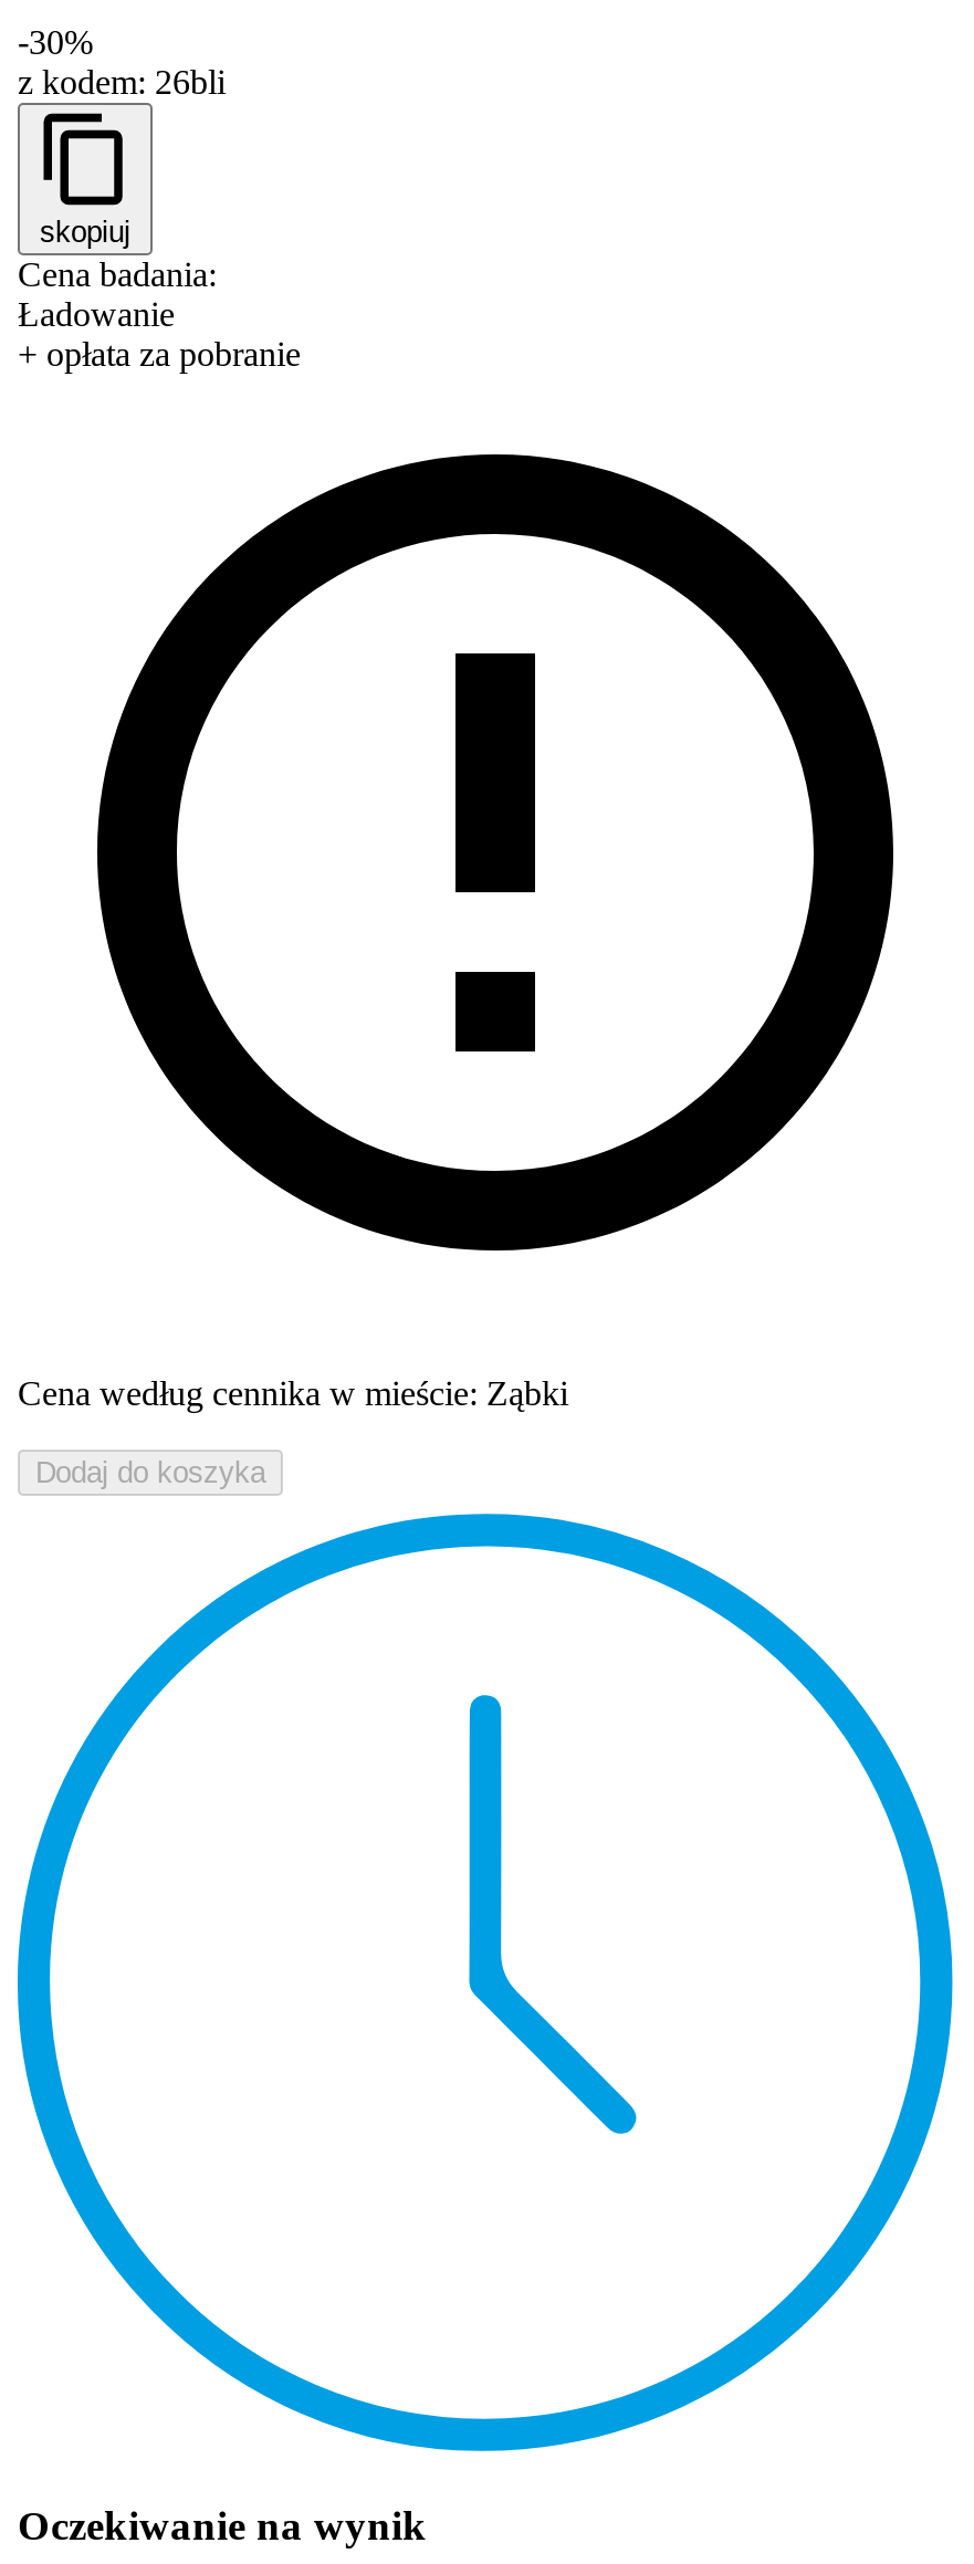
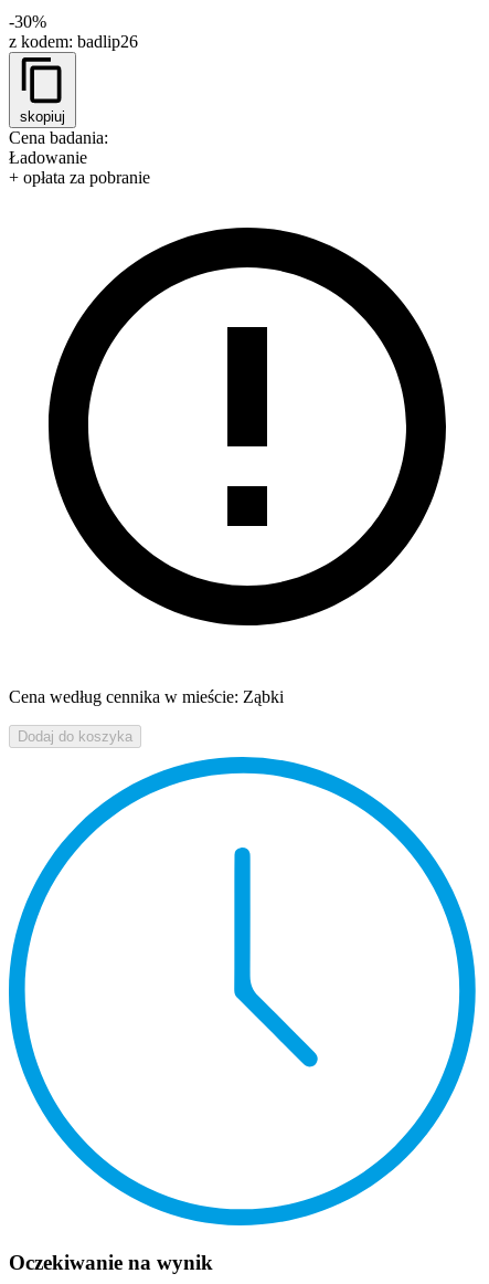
- z kodem: 26bli
+ z kodem: badlip26
